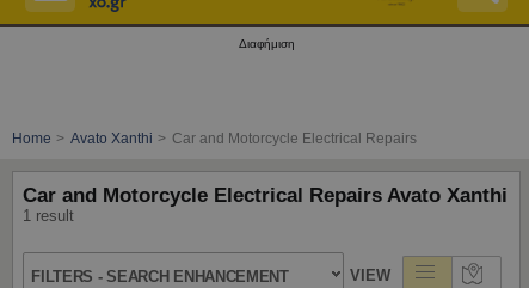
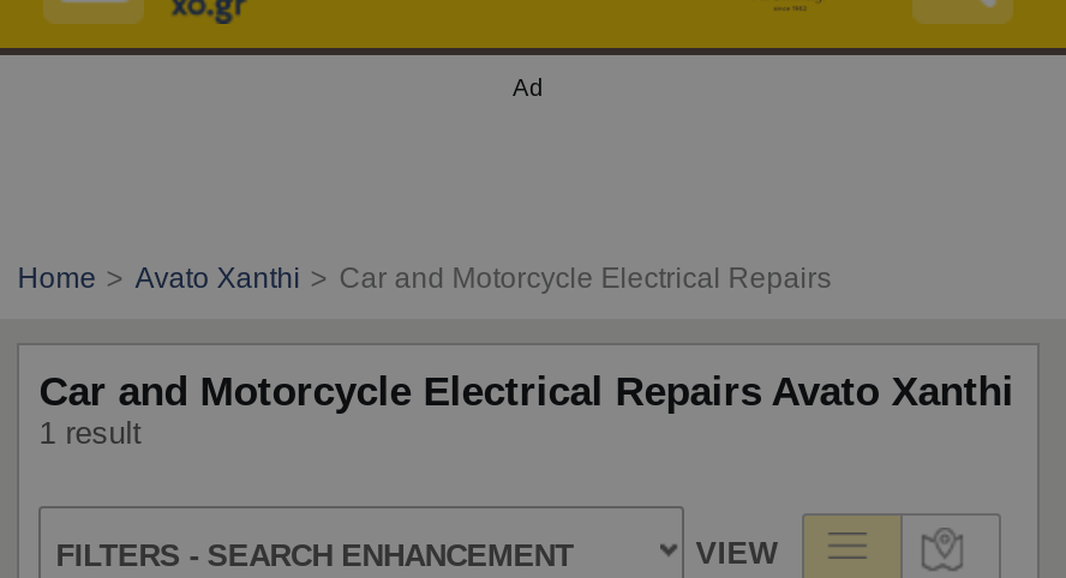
- Διαφήμιση
+ Ad
